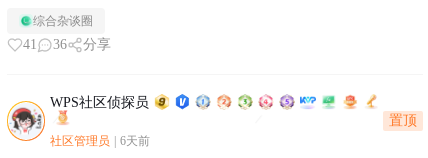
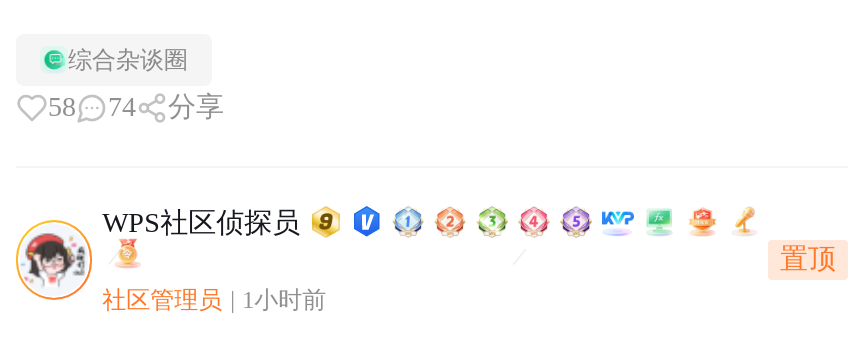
- 41
+ 58

- 36
+ 74

- 社区管理员 6天前
+ 社区管理员 1小时前
